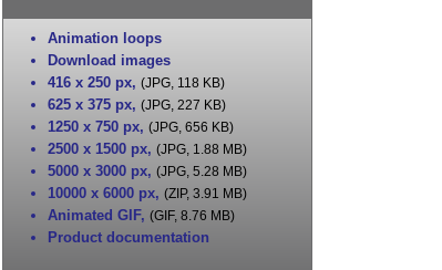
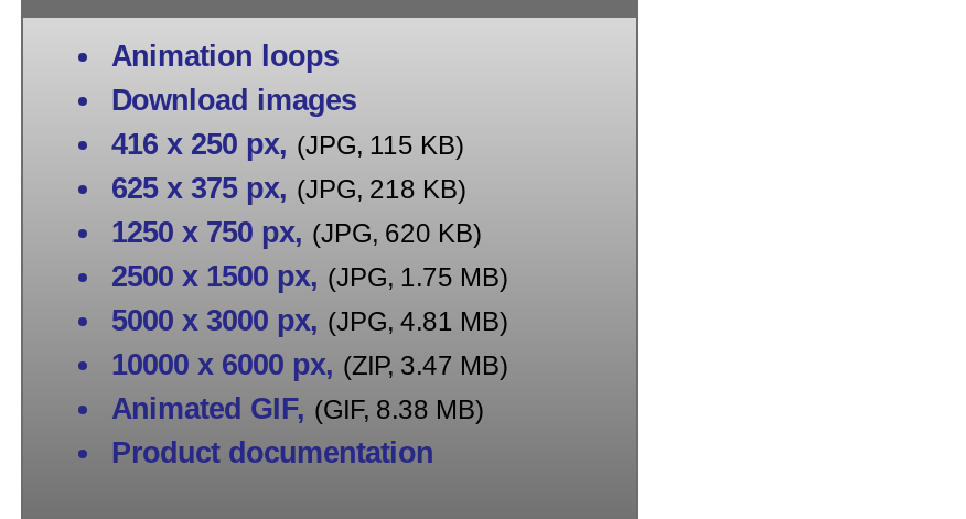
- 416 x 250 px, (JPG, 118 KB)
+ 416 x 250 px, (JPG, 115 KB)

- 625 x 375 px, (JPG, 227 KB)
+ 625 x 375 px, (JPG, 218 KB)

- 1250 x 750 px, (JPG, 656 KB)
+ 1250 x 750 px, (JPG, 620 KB)

- 2500 x 1500 px, (JPG, 1.88 MB)
+ 2500 x 1500 px, (JPG, 1.75 MB)

- 5000 x 3000 px, (JPG, 5.28 MB)
+ 5000 x 3000 px, (JPG, 4.81 MB)

- 10000 x 6000 px, (ZIP, 3.91 MB)
+ 10000 x 6000 px, (ZIP, 3.47 MB)

- Animated GIF, (GIF, 8.76 MB)
+ Animated GIF, (GIF, 8.38 MB)
